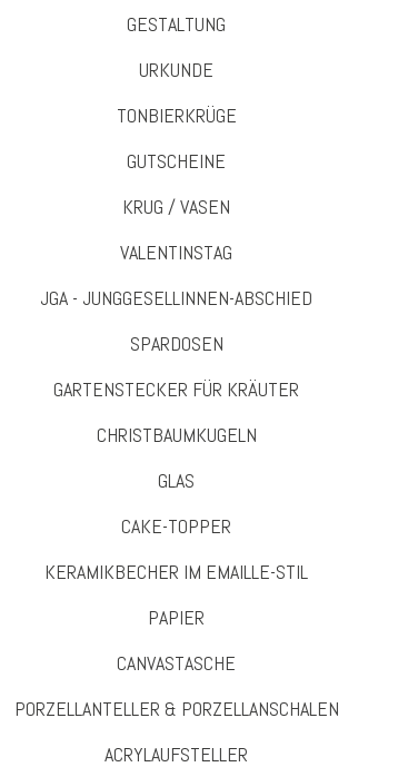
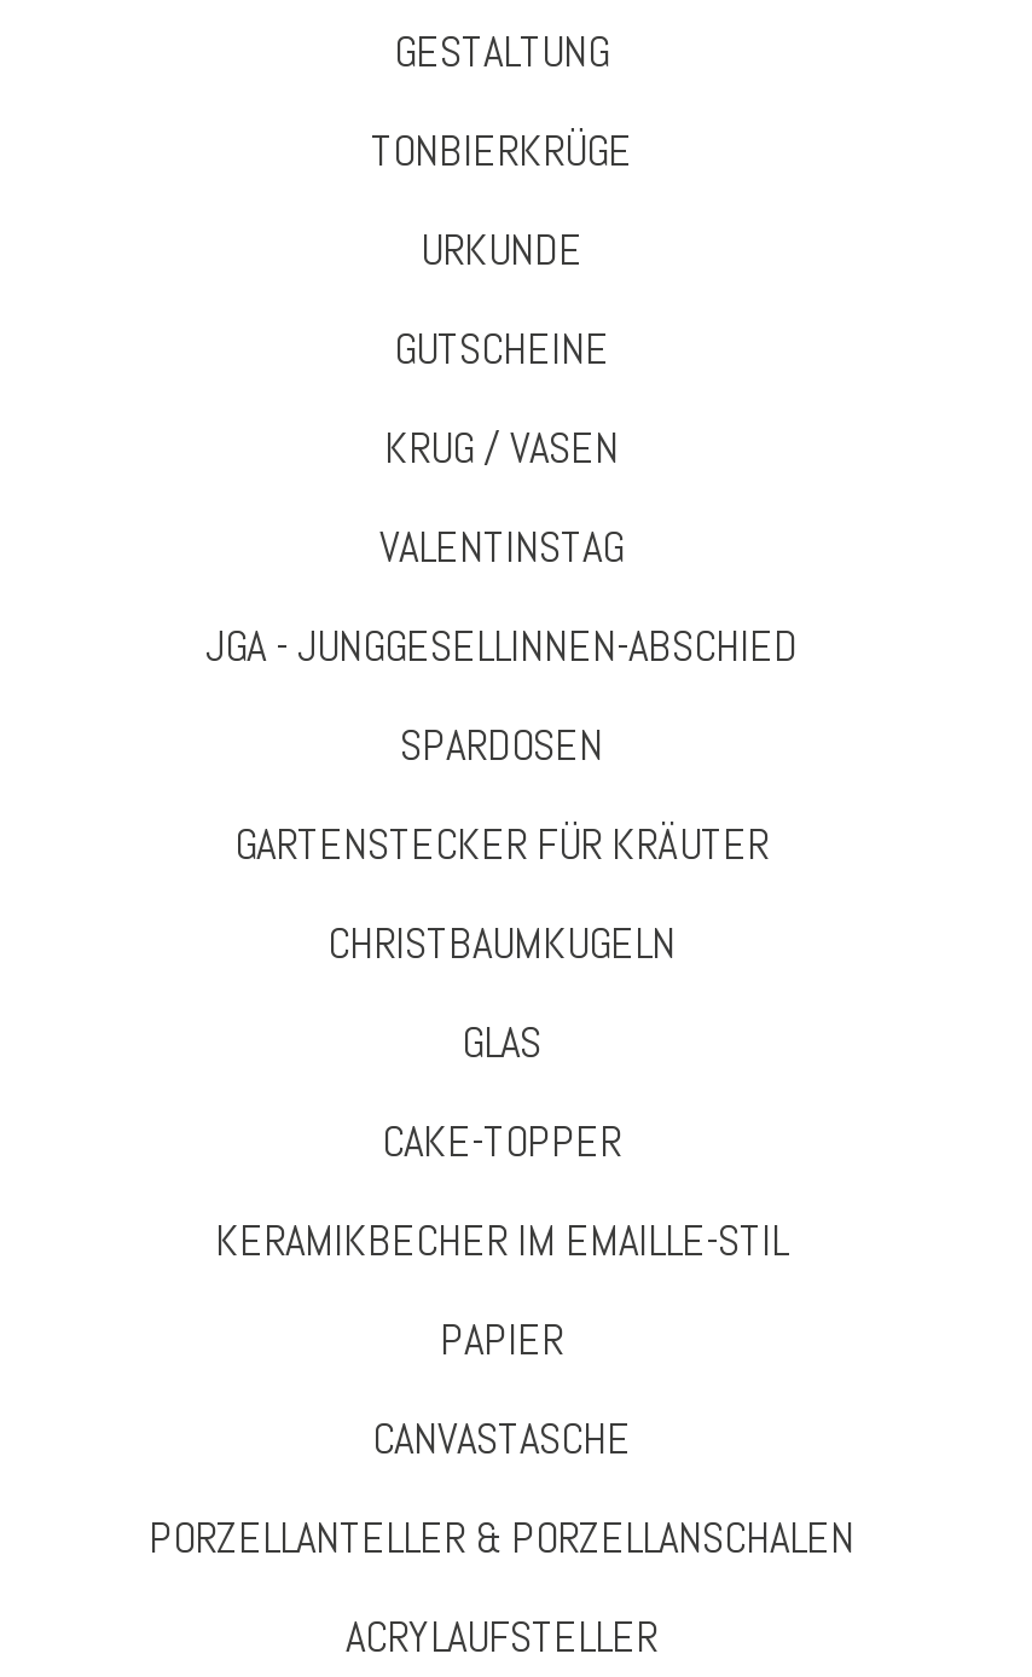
moved down: URKUNDE

moved up: TONBIERKRÜGE
